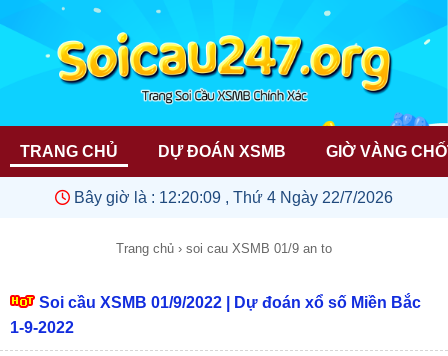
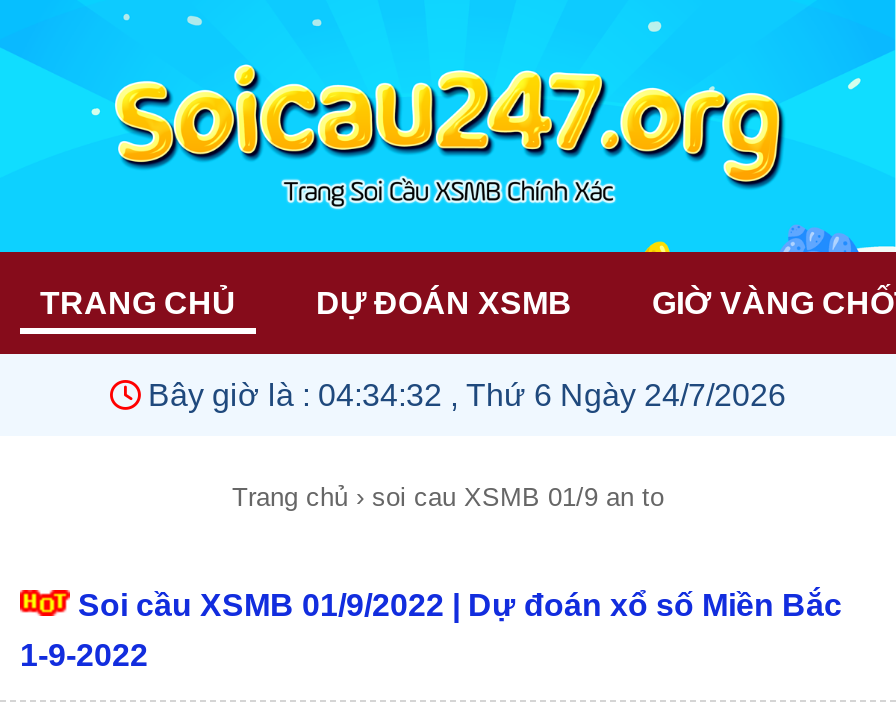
- Bây giờ là : 12:20:09 , Thứ 4 Ngày 22/7/2026
+ Bây giờ là : 04:34:32 , Thứ 6 Ngày 24/7/2026
